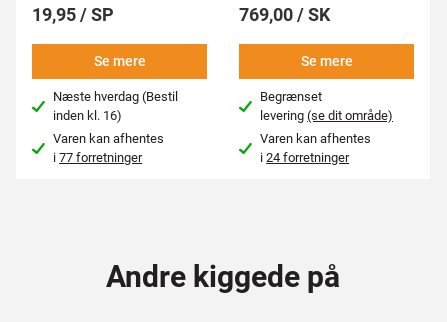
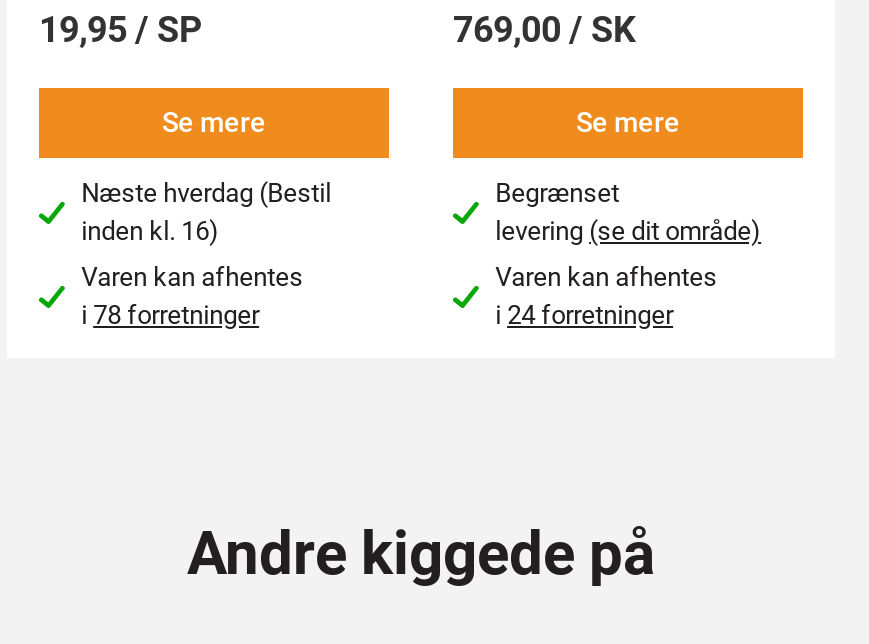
- i 77 forretninger
+ i 78 forretninger
